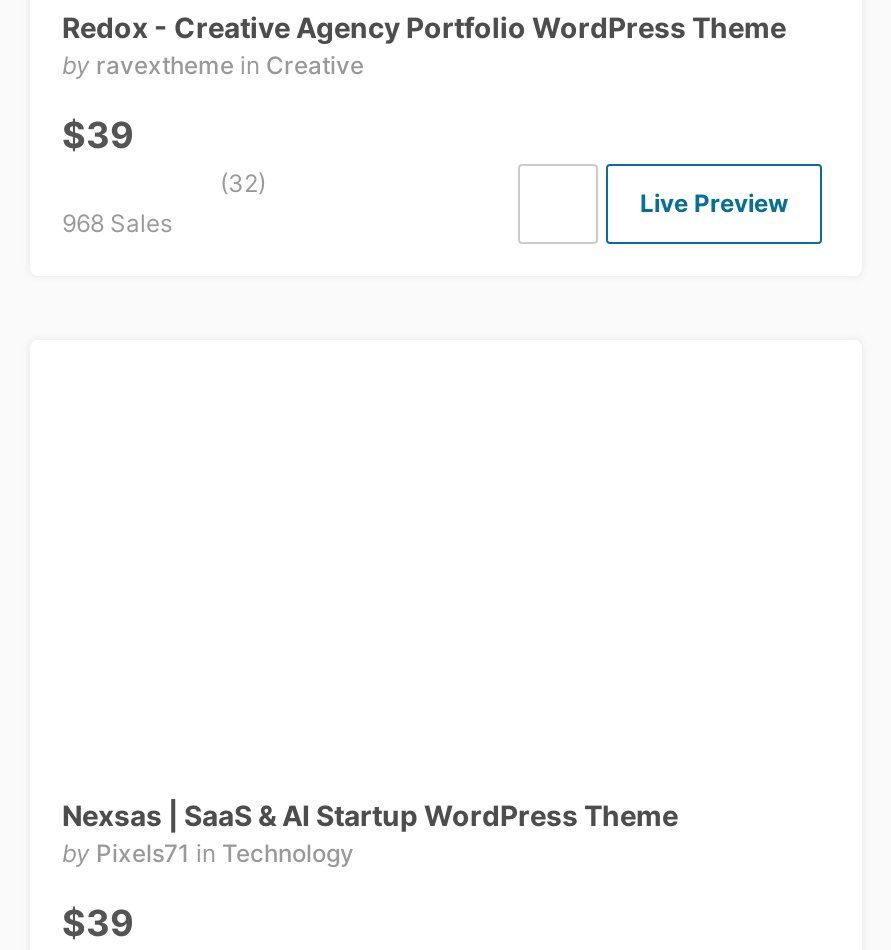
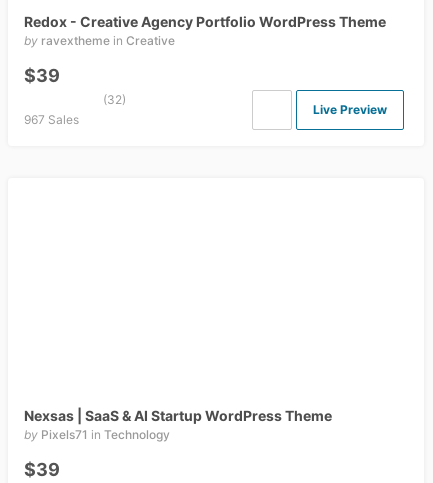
- 968 Sales
+ 967 Sales
